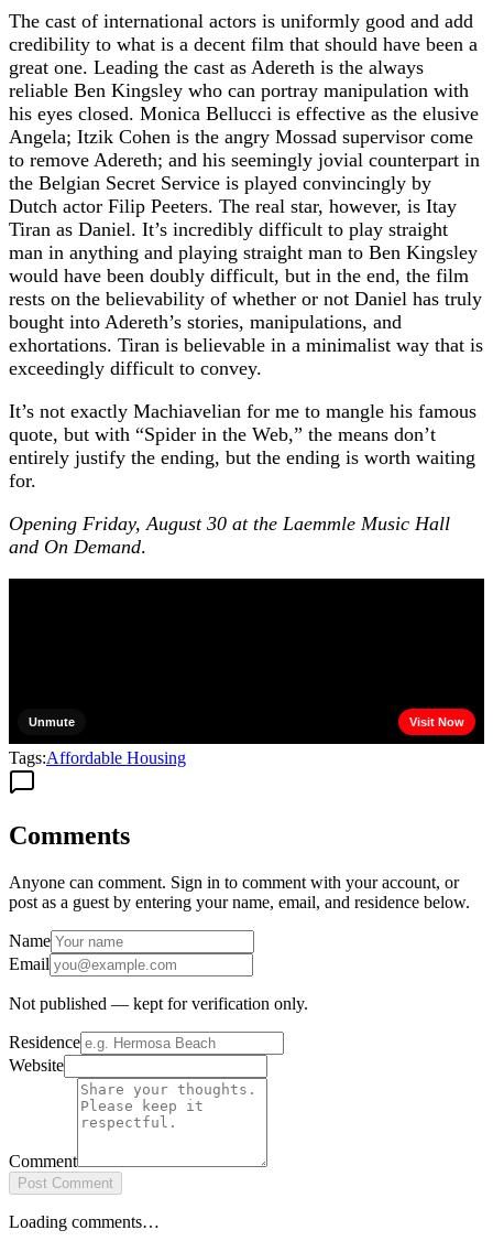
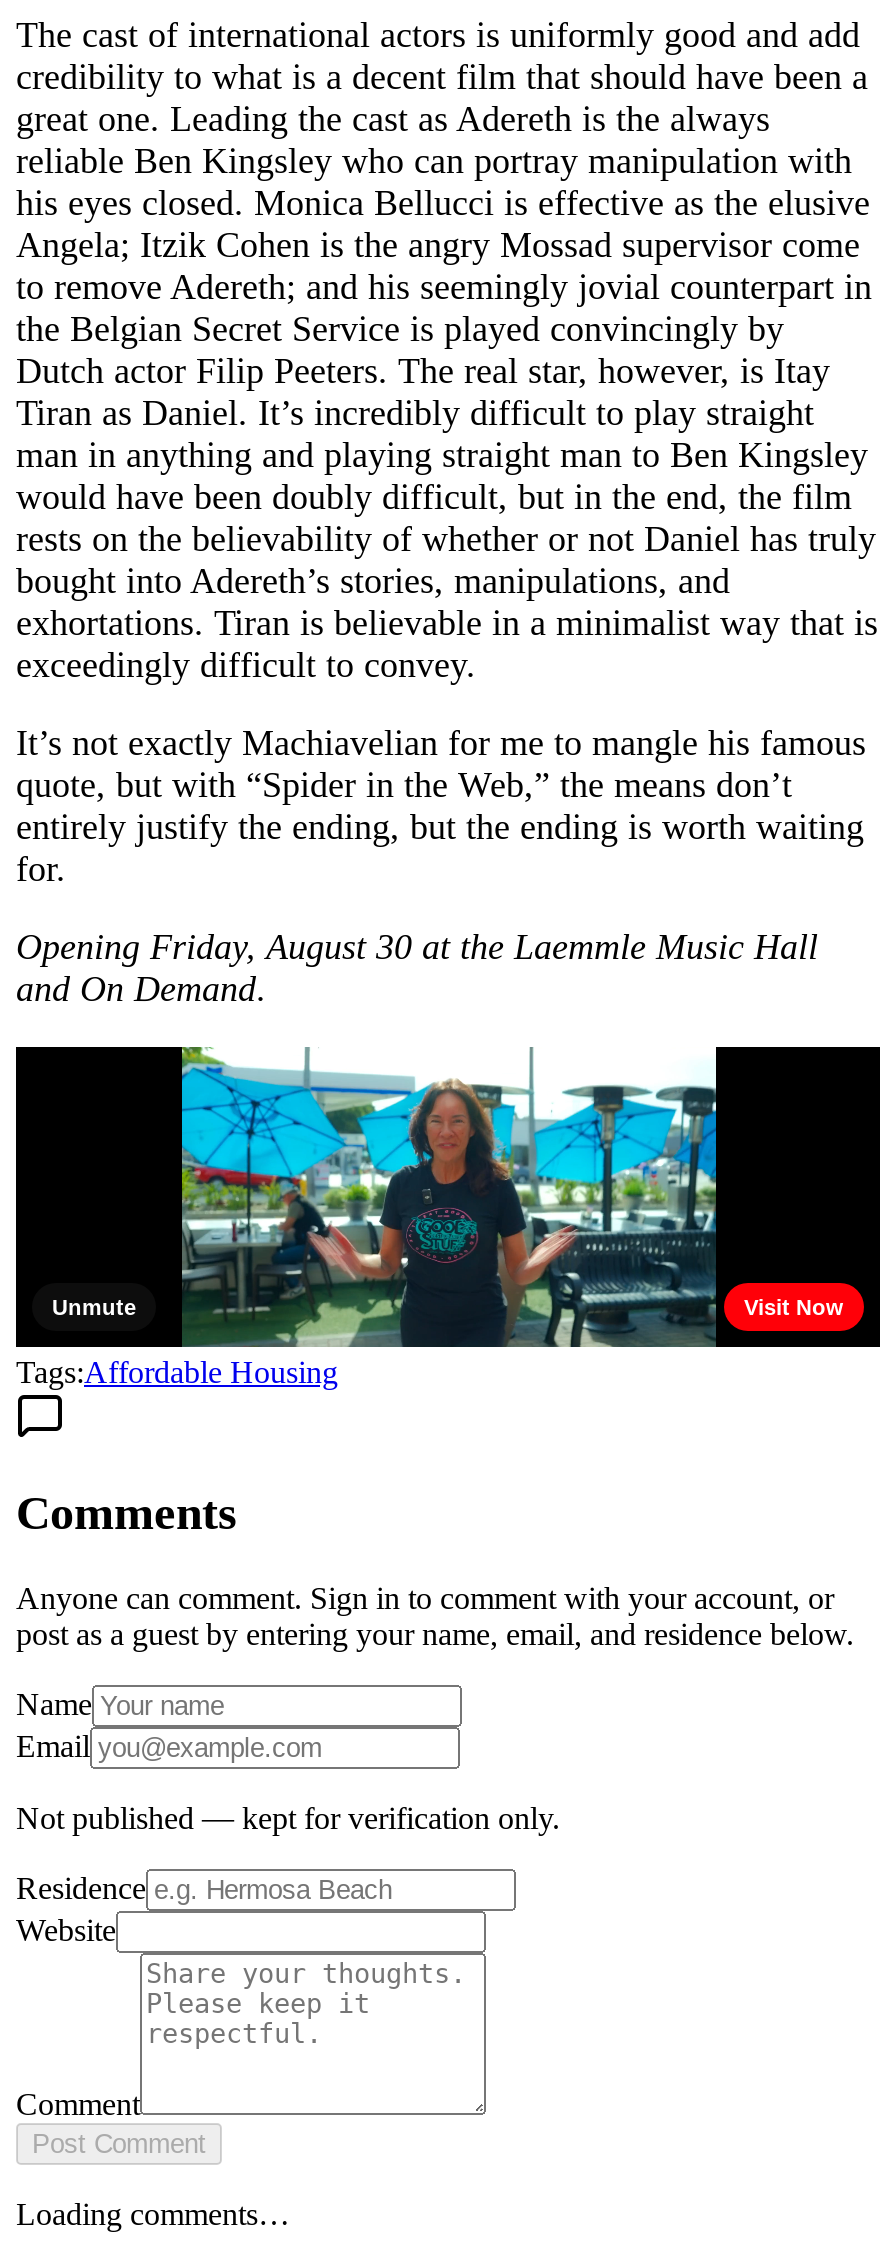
+ [image]
